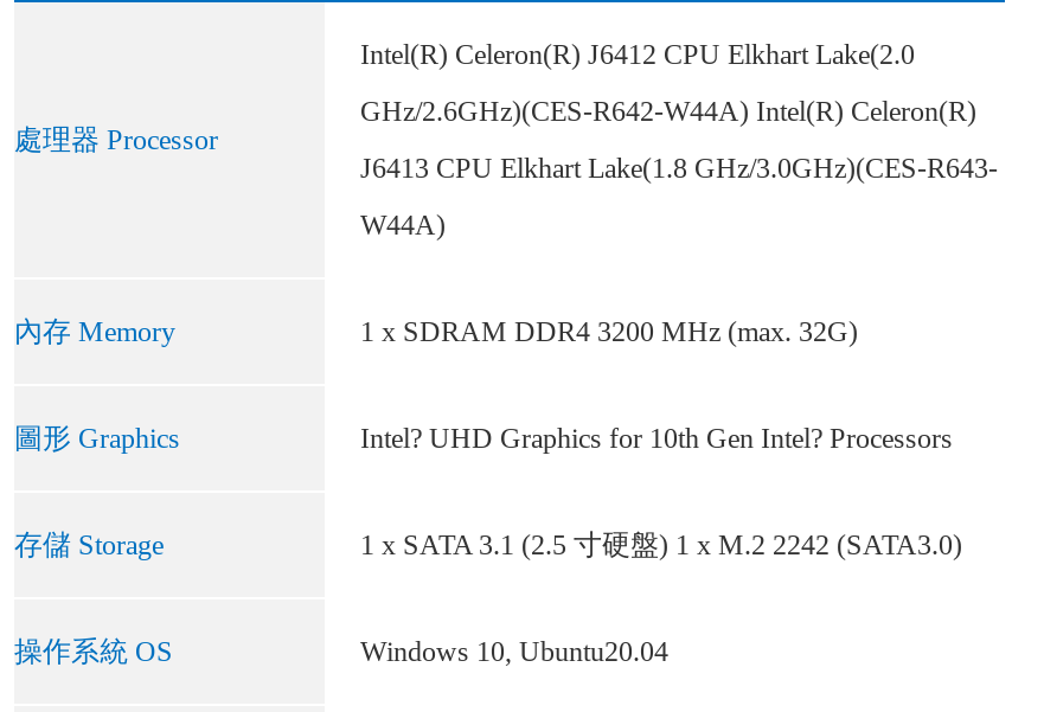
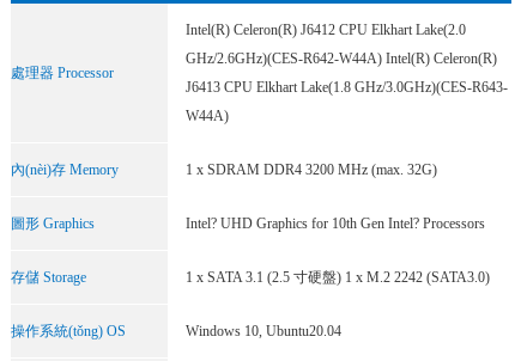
- 內存 Memory
+ 內(nèi)存 Memory

- 操作系統 OS
+ 操作系統(tǒng) OS
